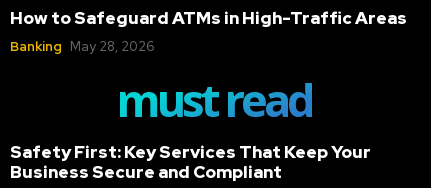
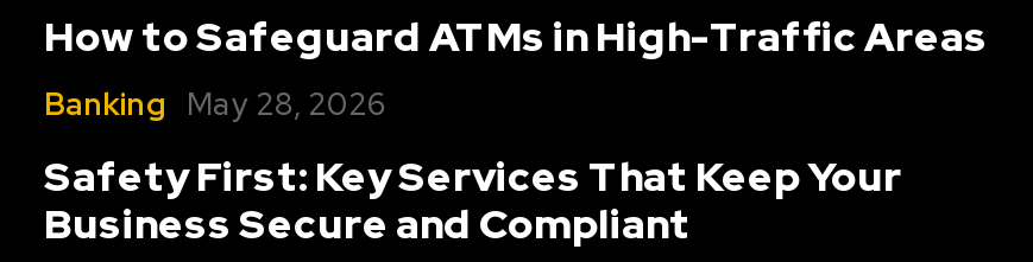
- must read
